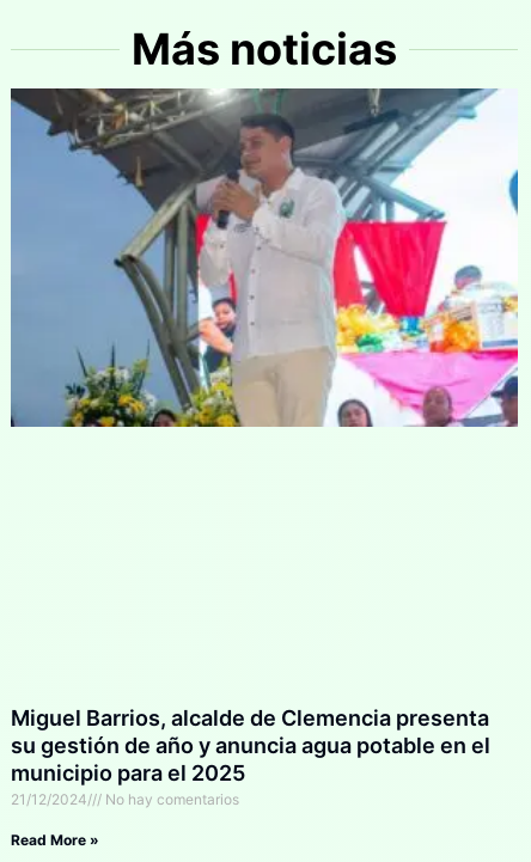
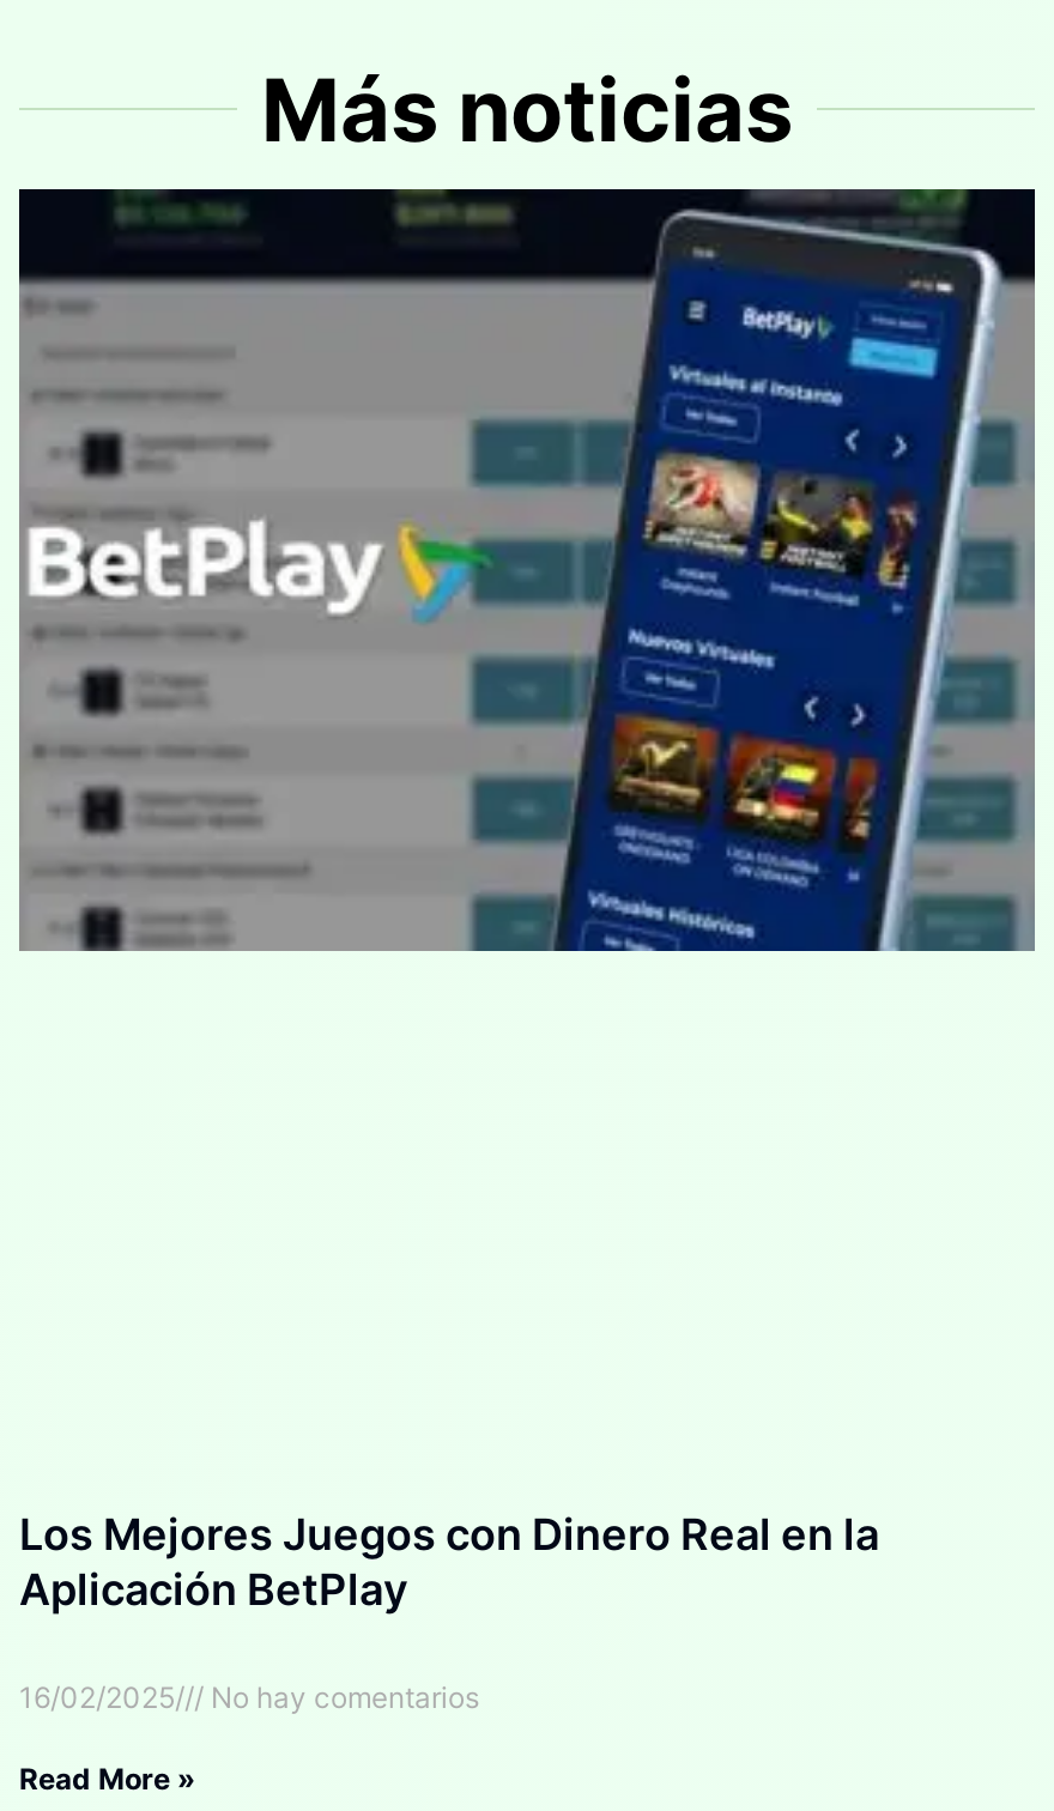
- [image]
+ [image]

- Miguel Barrios, alcalde de Clemencia presenta
- su gestión de año y anuncia agua potable en el
- municipio para el 2025
- 21/12/2024
+ Los Mejores Juegos con Dinero Real en la
+ Aplicación BetPlay
+ 16/02/2025
